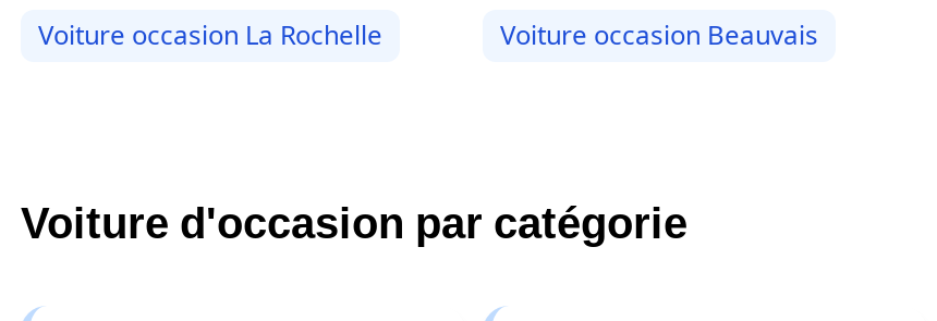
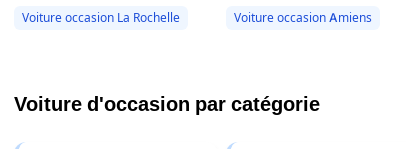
- Voiture occasion Beauvais
+ Voiture occasion Amiens
